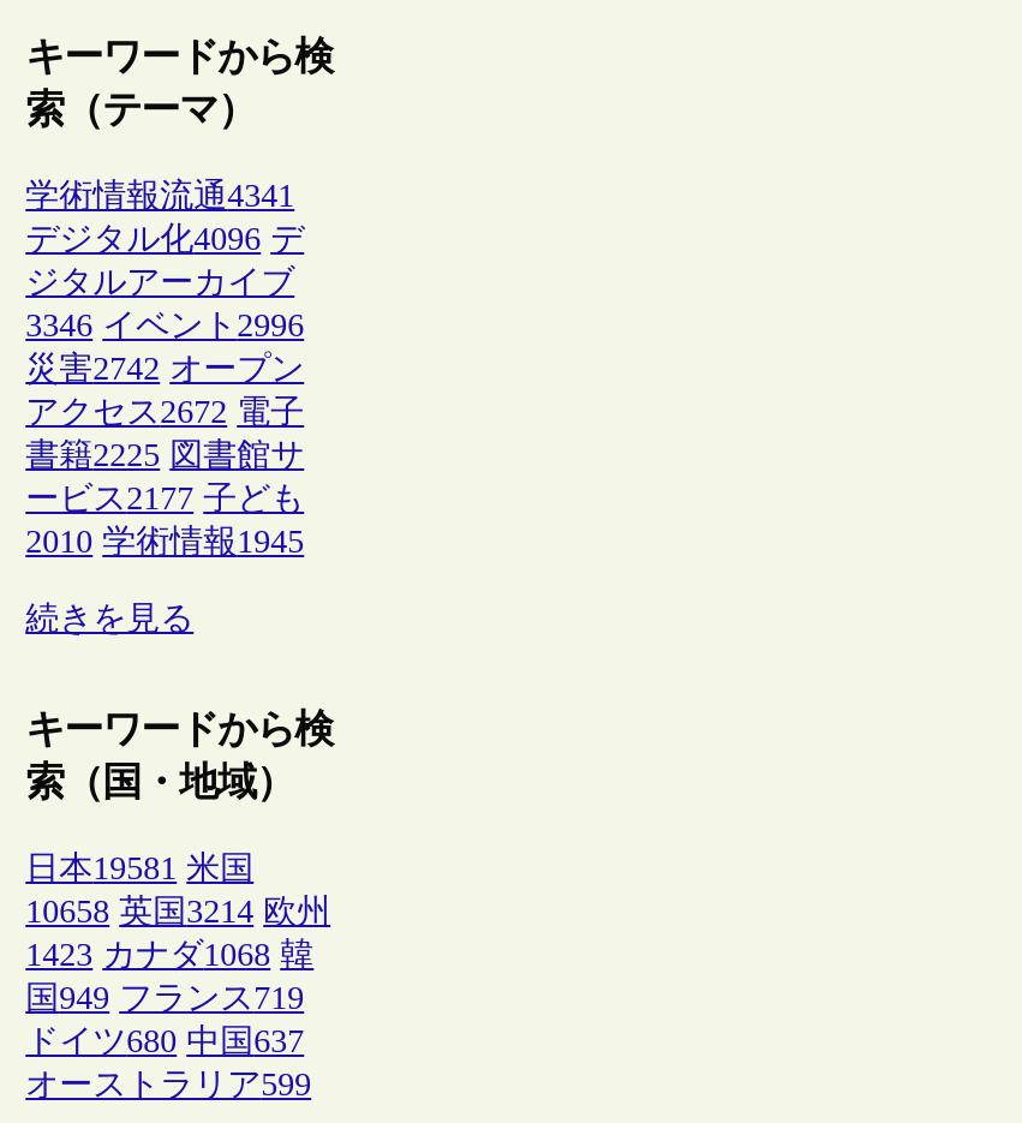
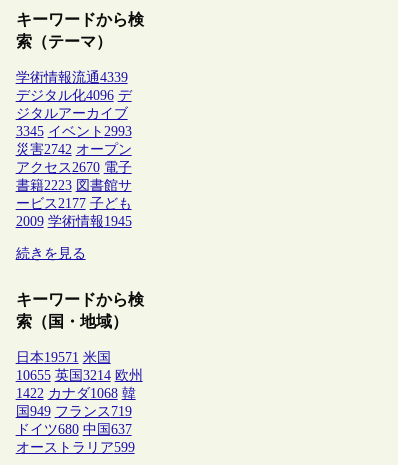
- 学術情報流通4341
+ 学術情報流通4339

- 3346 イベント2996
+ 3345 イベント2993

- アクセス2672 電子
+ アクセス2670 電子

- 書籍2225 図書館サ
+ 書籍2223 図書館サ

- 2010 学術情報1945
+ 2009 学術情報1945

- 日本19581 米国
+ 日本19571 米国

- 10658 英国3214 欧州
+ 10655 英国3214 欧州

- 1423 カナダ1068 韓
+ 1422 カナダ1068 韓
